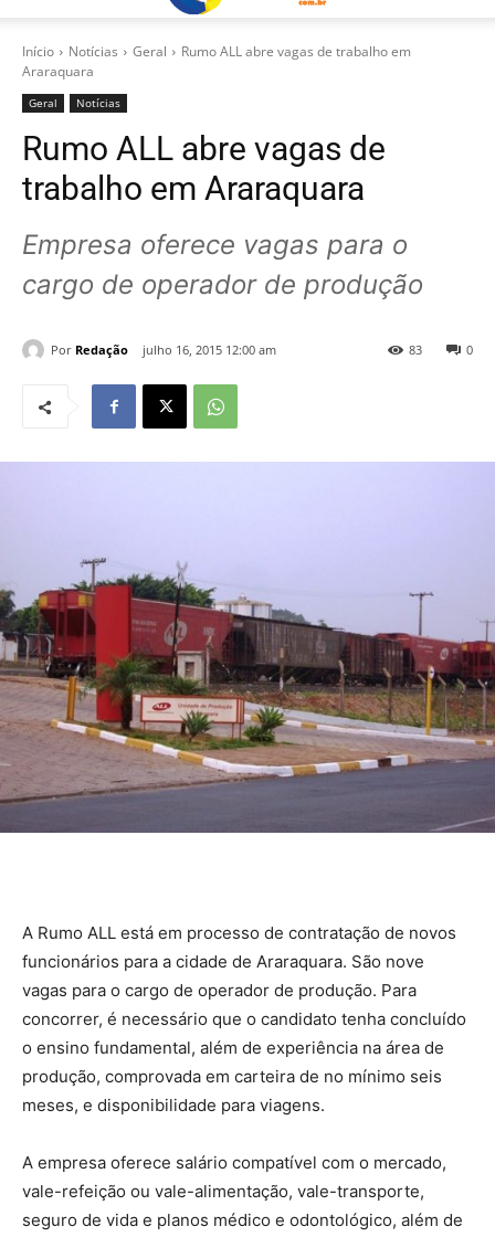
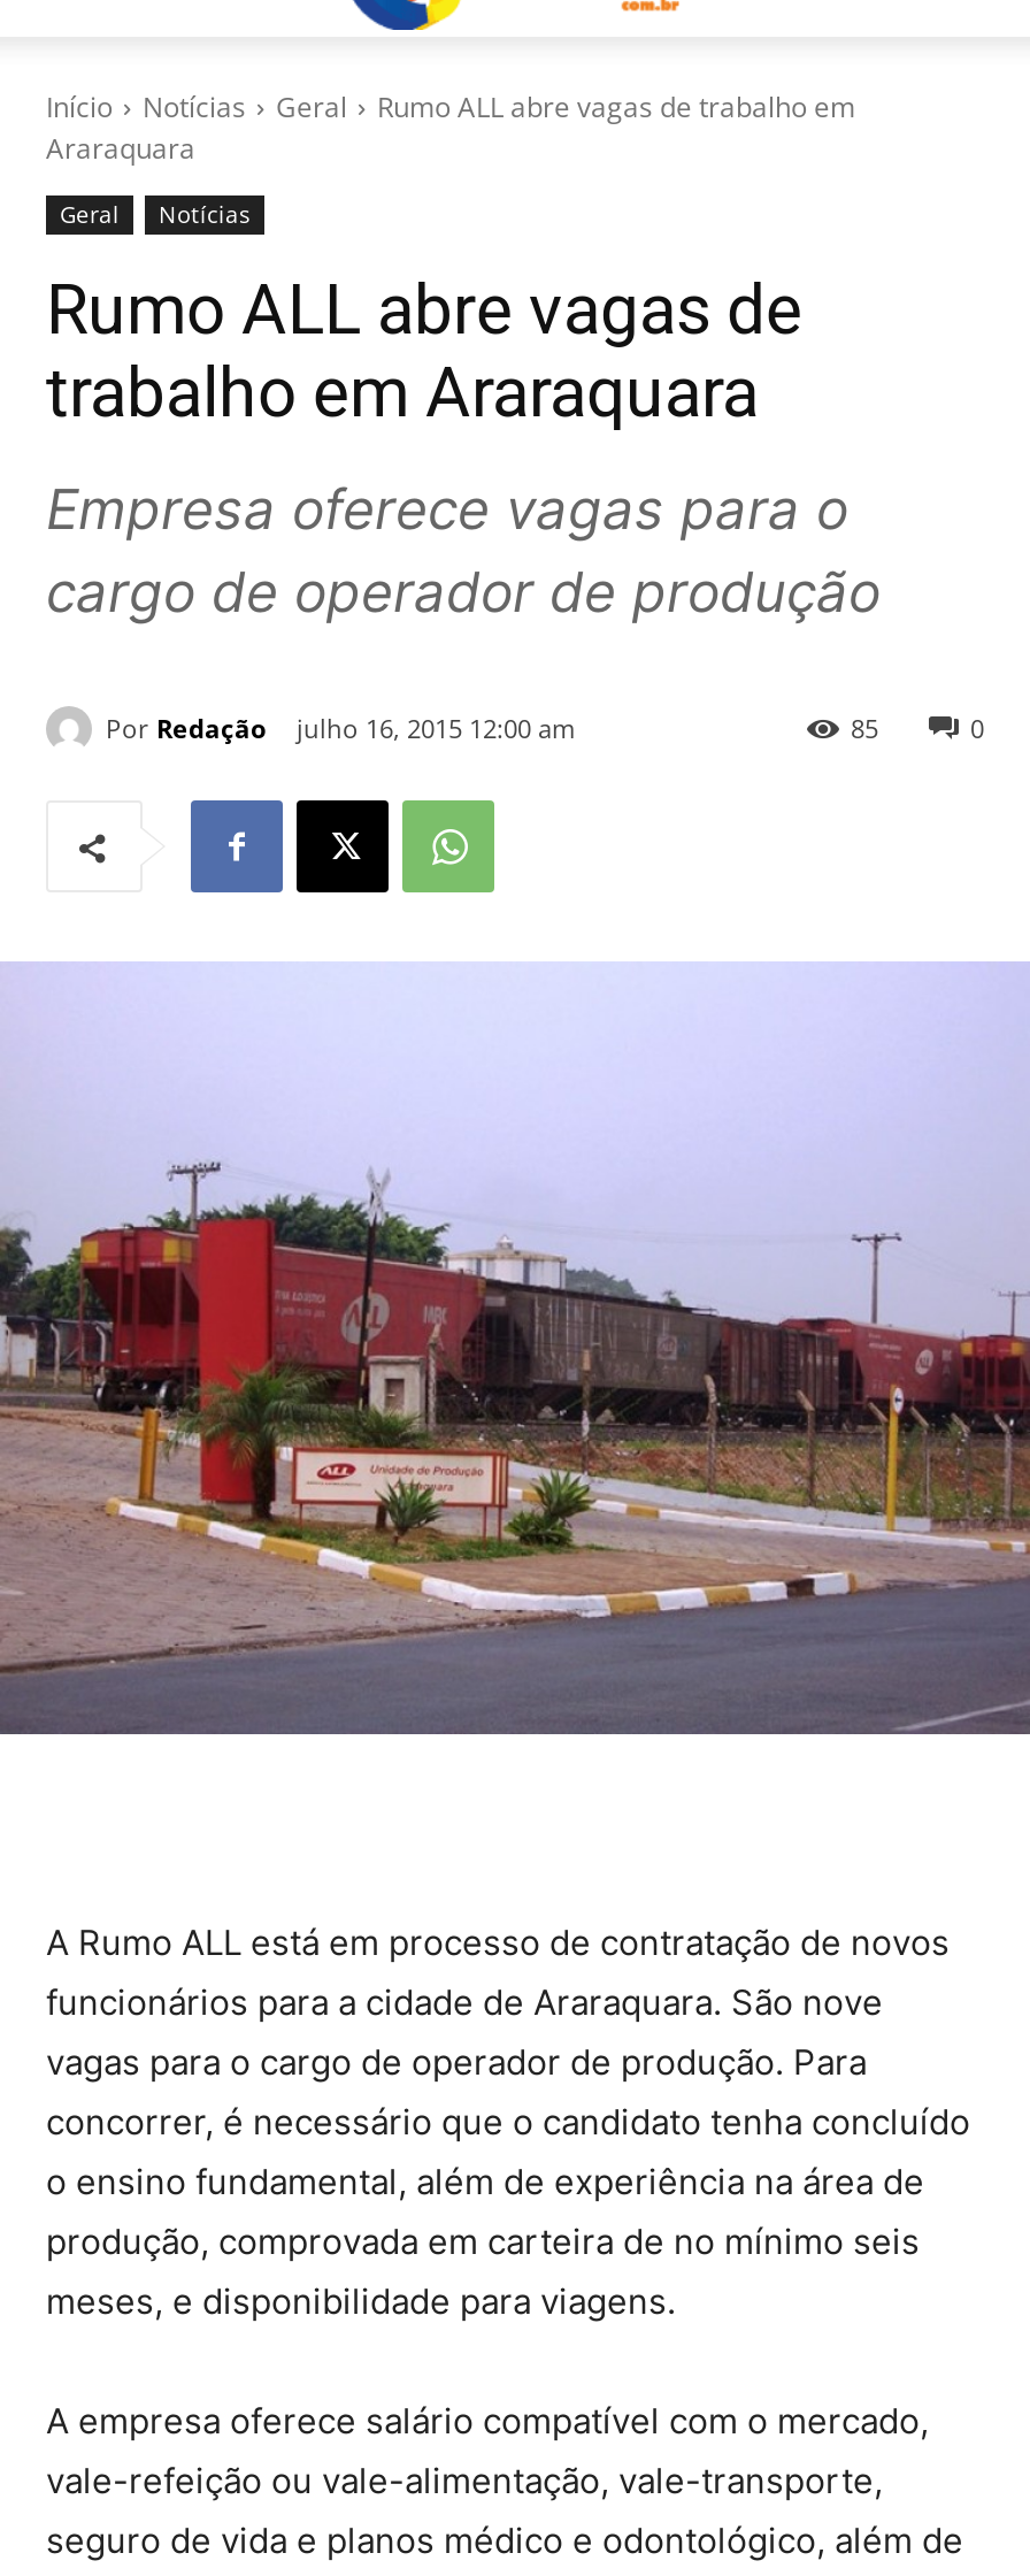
- 83
+ 85
